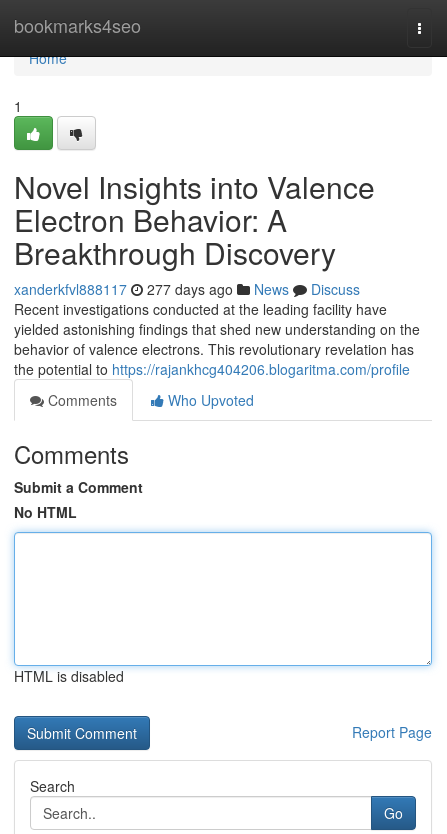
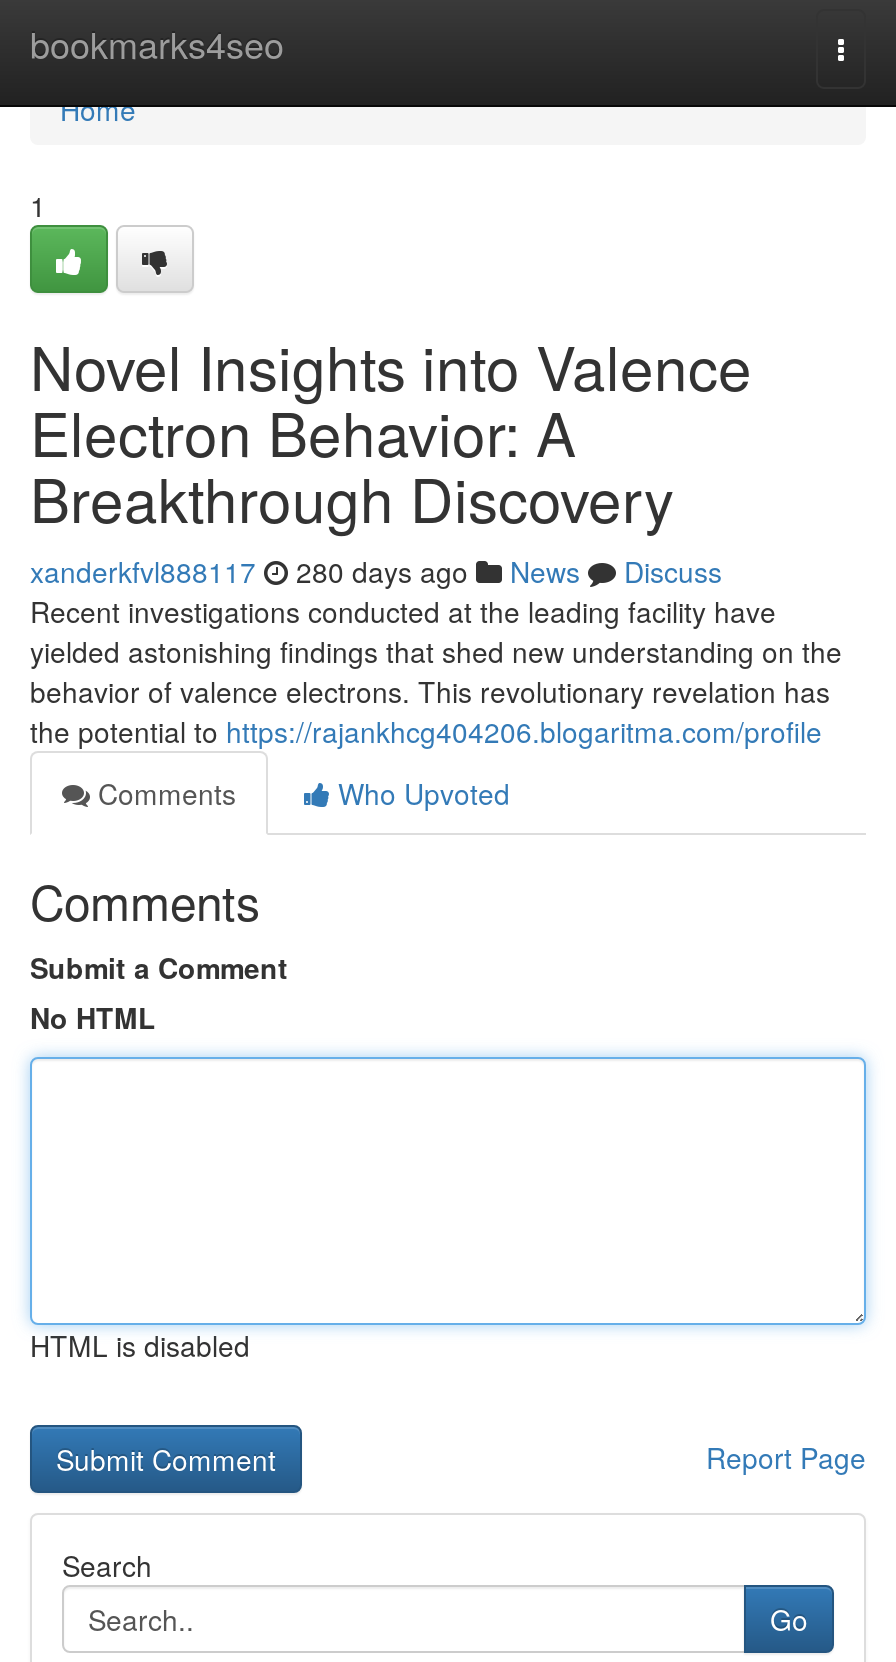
- xanderkfvl888117 277 days ago News Discuss
+ xanderkfvl888117 280 days ago News Discuss
